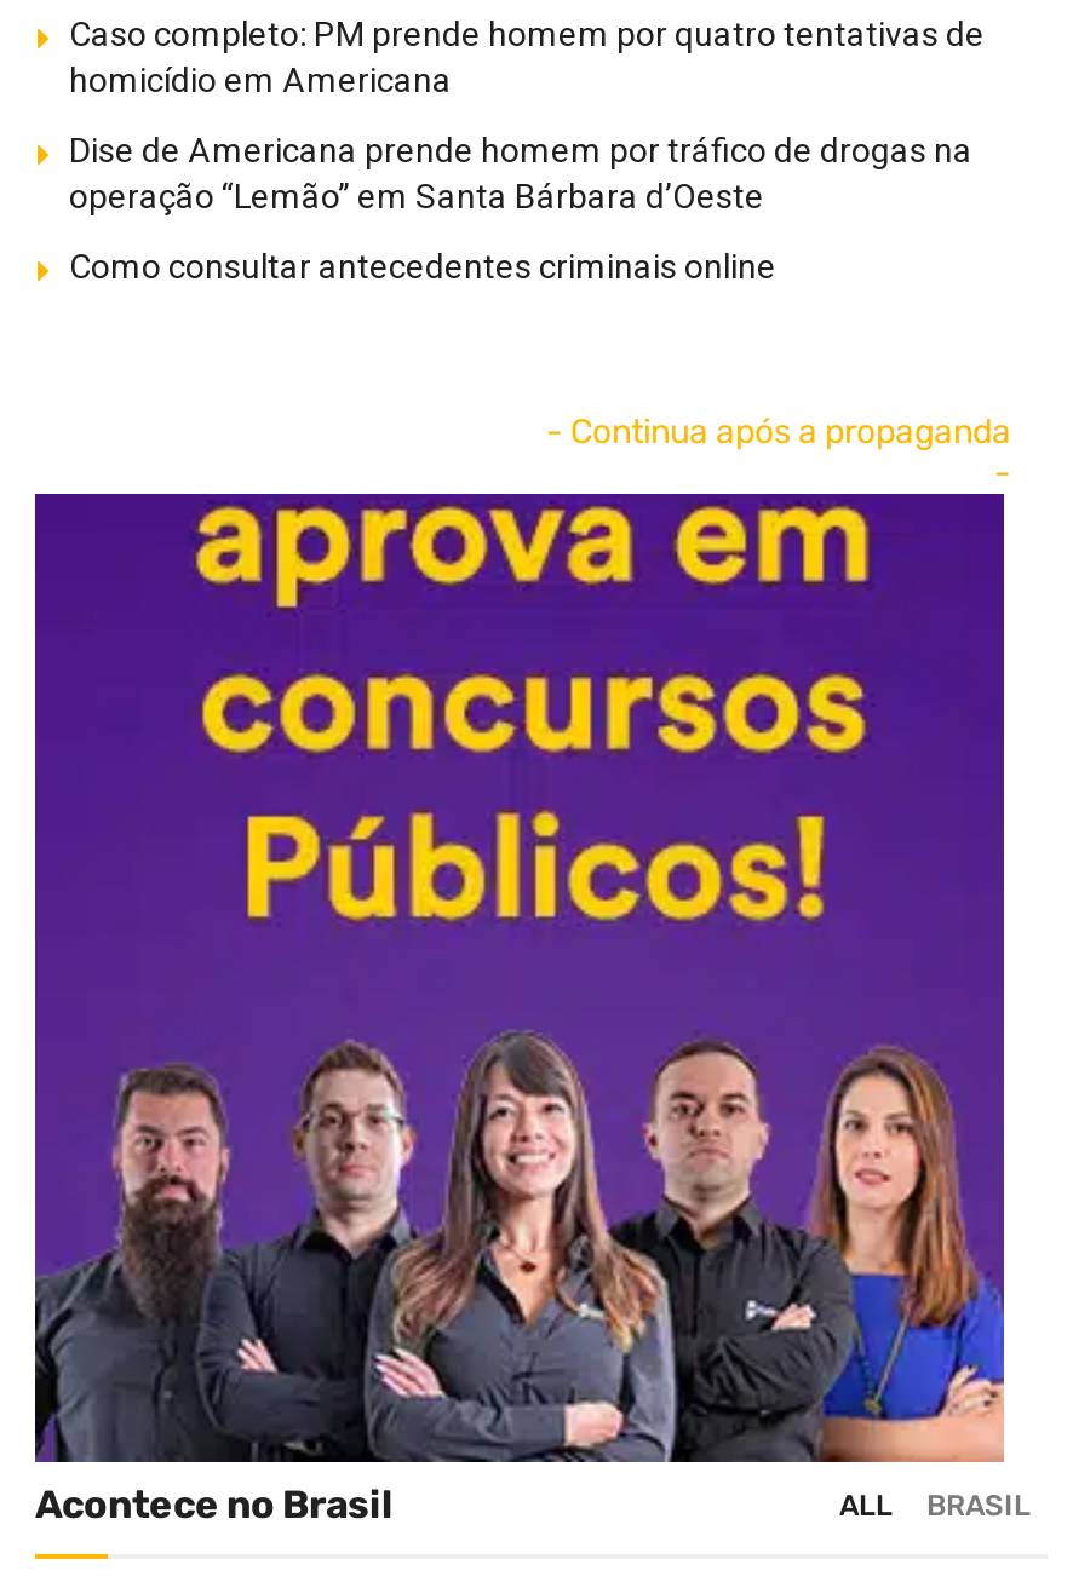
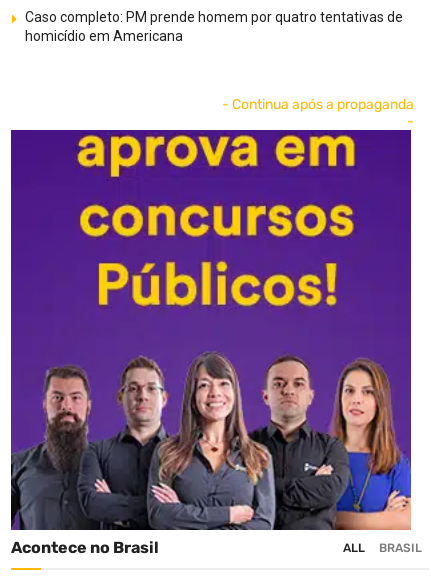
- Dise de Americana prende homem por tráfico de drogas na
- operação “Lemão” em Santa Bárbara d’Oeste
- Como consultar antecedentes criminais online
